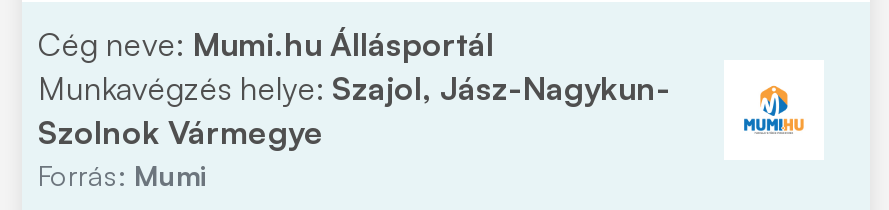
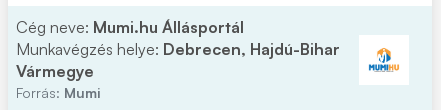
- Munkavégzés helye: Szajol, Jász-Nagykun-
- Szolnok Vármegye
+ Munkavégzés helye: Debrecen, Hajdú-Bihar
+ Vármegye
